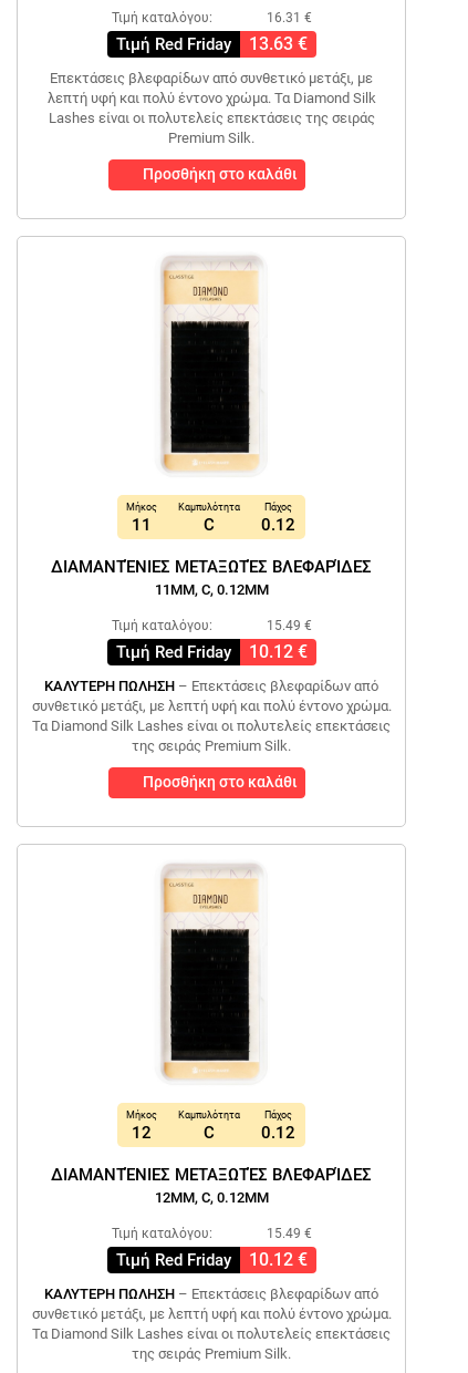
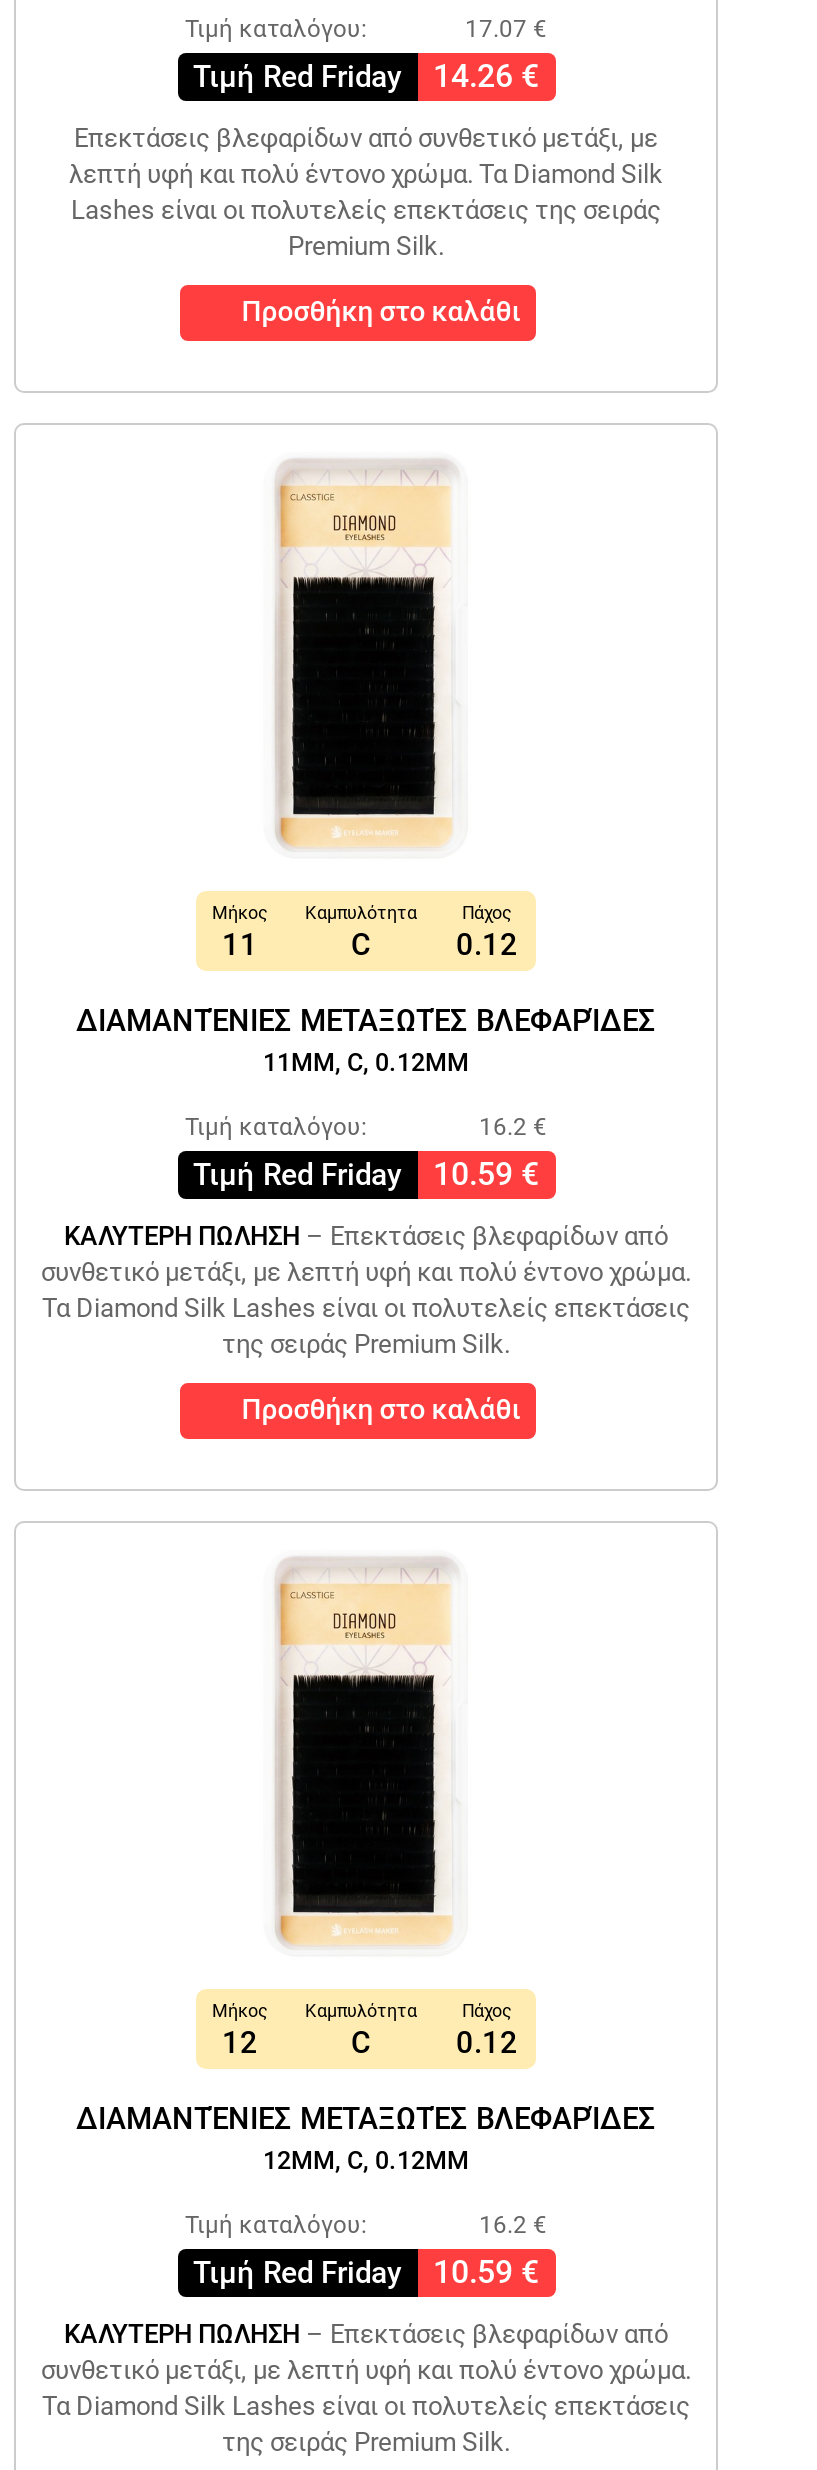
- 16.31 €
+ 17.07 €

- Τιμή Red Friday 13.63 €
+ Τιμή Red Friday 14.26 €

- 15.49 €
+ 16.2 €

- Τιμή Red Friday 10.12 €
+ Τιμή Red Friday 10.59 €

- 15.49 €
+ 16.2 €

- Τιμή Red Friday 10.12 €
+ Τιμή Red Friday 10.59 €
